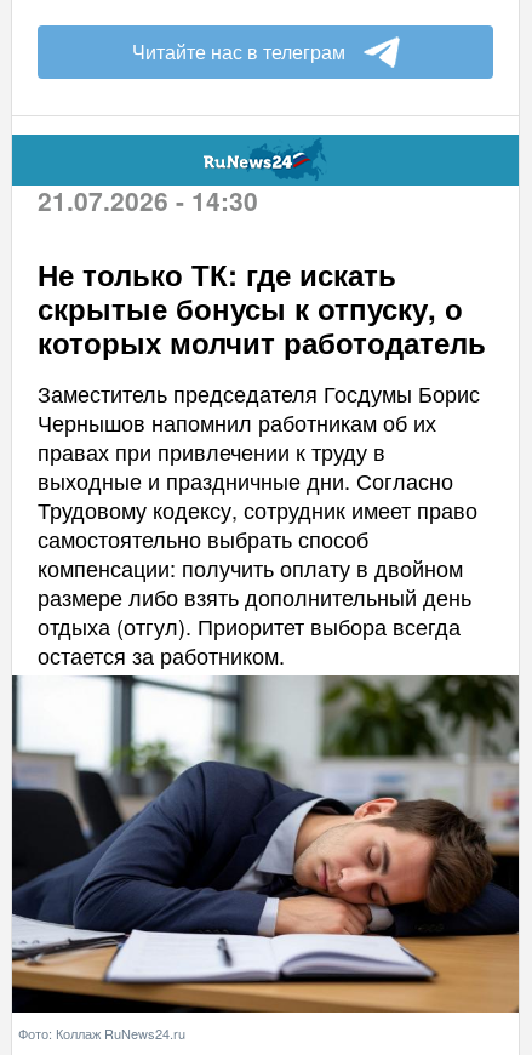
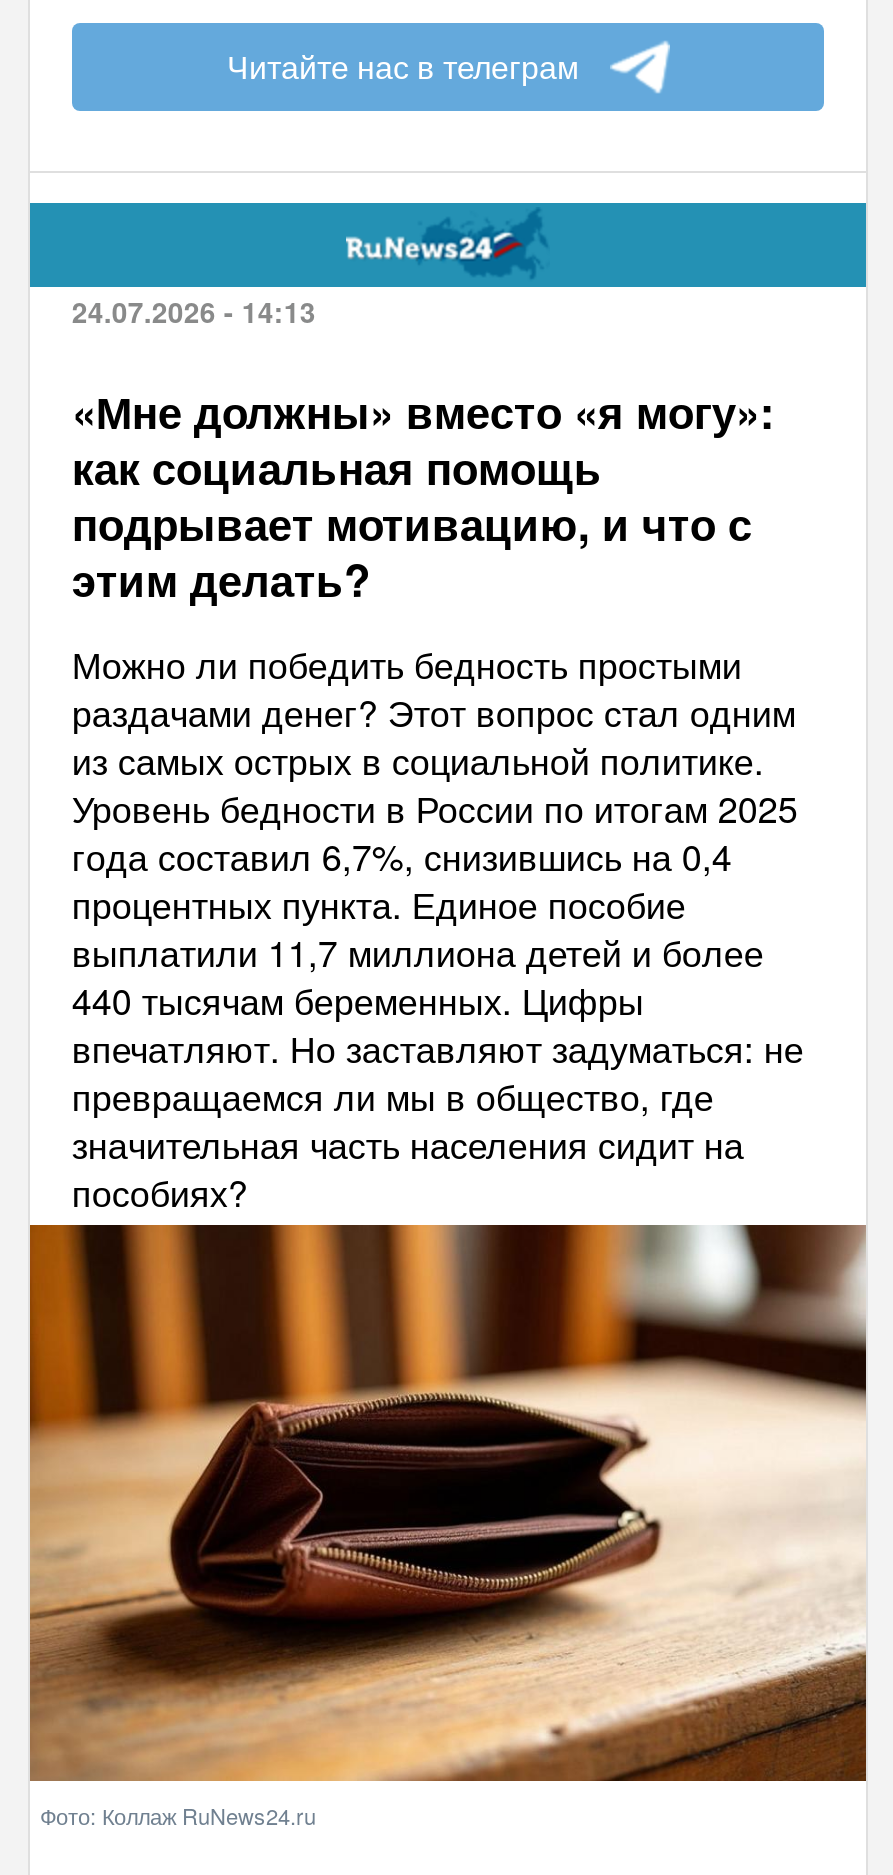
- 21.07.2026 - 14:30
+ 24.07.2026 - 14:13

- Не только ТК: где искать
- скрытые бонусы к отпуску, о
- которых молчит работодатель
- Заместитель председателя Госдумы Борис
- Чернышов напомнил работникам об их
- правах при привлечении к труду в
- выходные и праздничные дни. Согласно
- Трудовому кодексу, сотрудник имеет право
- самостоятельно выбрать способ
- компенсации: получить оплату в двойном
- размере либо взять дополнительный день
- отдыха (отгул). Приоритет выбора всегда
- остается за работником.
+ «Мне должны» вместо «я могу»:
+ как социальная помощь
+ подрывает мотивацию, и что с
+ этим делать?
+ Можно ли победить бедность простыми
+ раздачами денег? Этот вопрос стал одним
+ из самых острых в социальной политике.
+ Уровень бедности в России по итогам 2025
+ года составил 6,7%, снизившись на 0,4
+ процентных пункта. Единое пособие
+ выплатили 11,7 миллиона детей и более
+ 440 тысячам беременных. Цифры
+ впечатляют. Но заставляют задуматься: не
+ превращаемся ли мы в общество, где
+ значительная часть населения сидит на
+ пособиях?

- [image]
+ [image]
